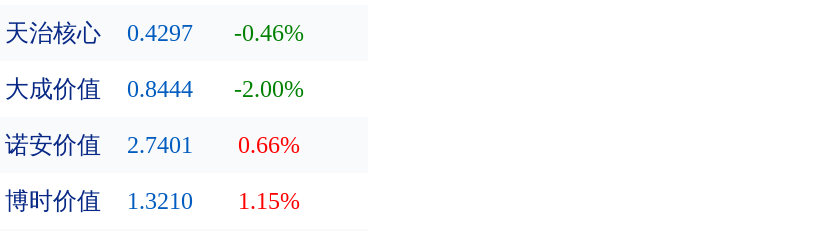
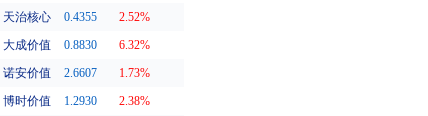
- 0.4297
+ 0.4355

- -0.46%
+ 2.52%

- 0.8444
+ 0.8830

- -2.00%
+ 6.32%

- 2.7401
+ 2.6607

- 0.66%
+ 1.73%

- 1.3210
+ 1.2930

- 1.15%
+ 2.38%
